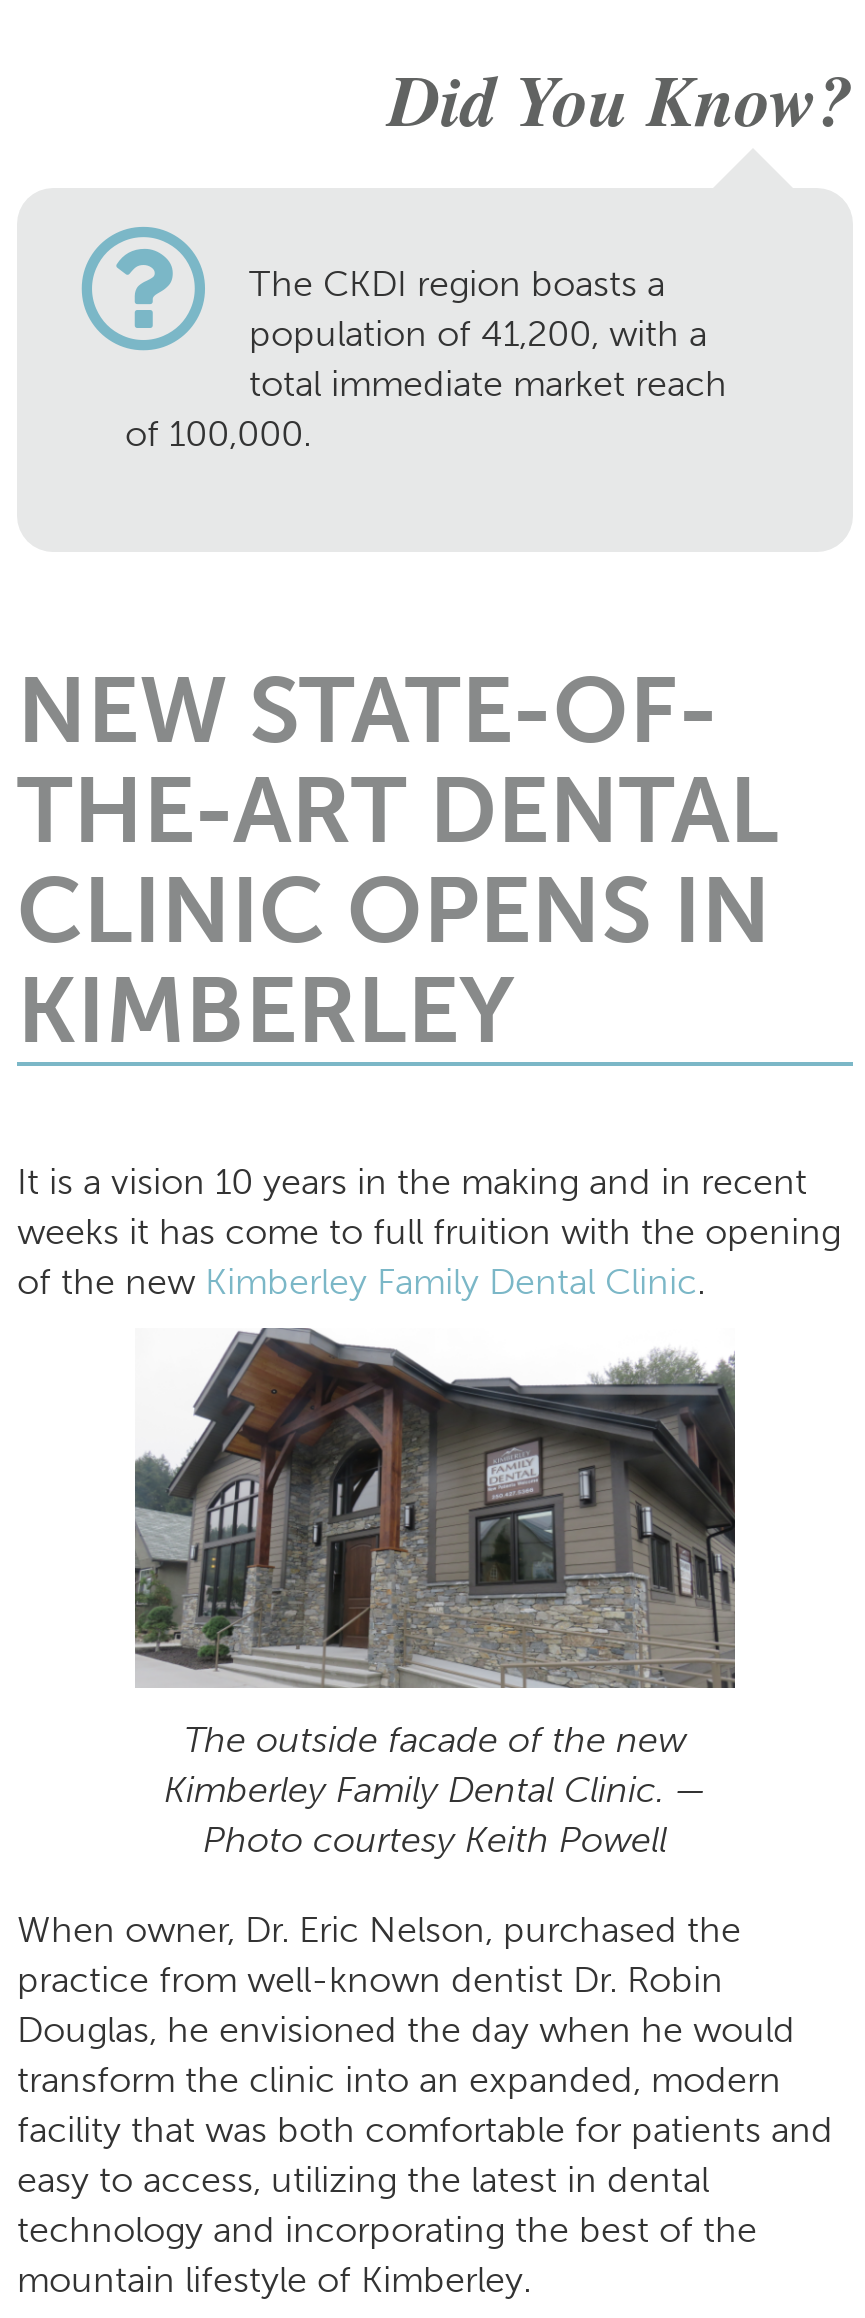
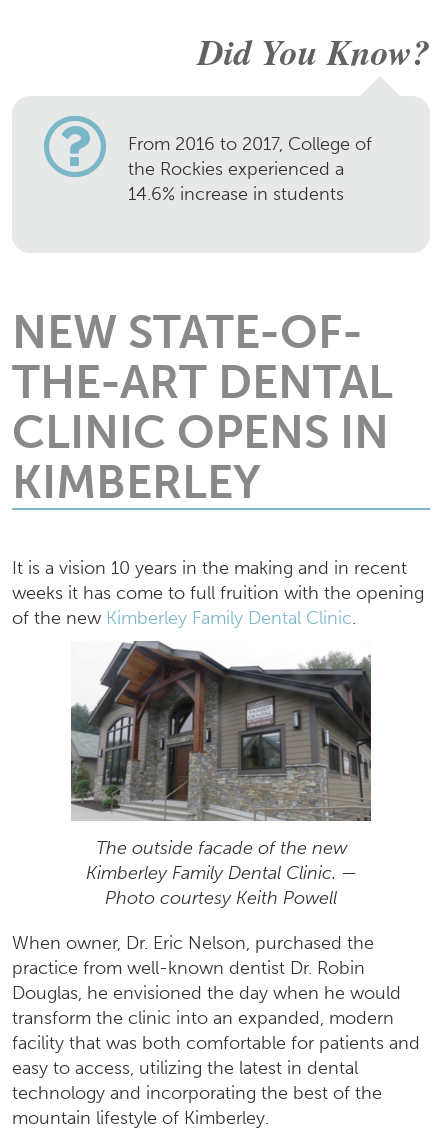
- The CKDI region boasts a
- population of 41,200, with a
- total immediate market reach
- of 100,000.
+ From 2016 to 2017, College of
+ the Rockies experienced a
+ 14.6% increase in students
